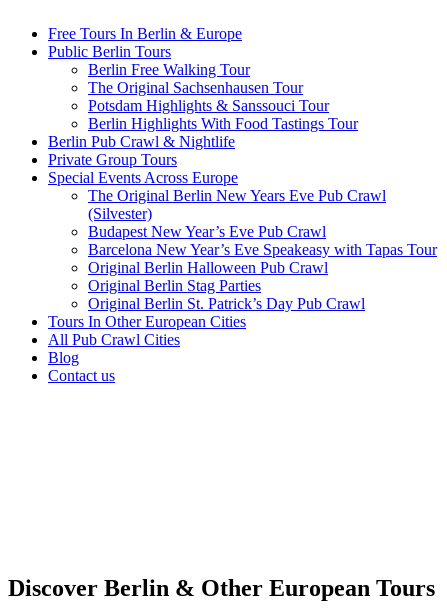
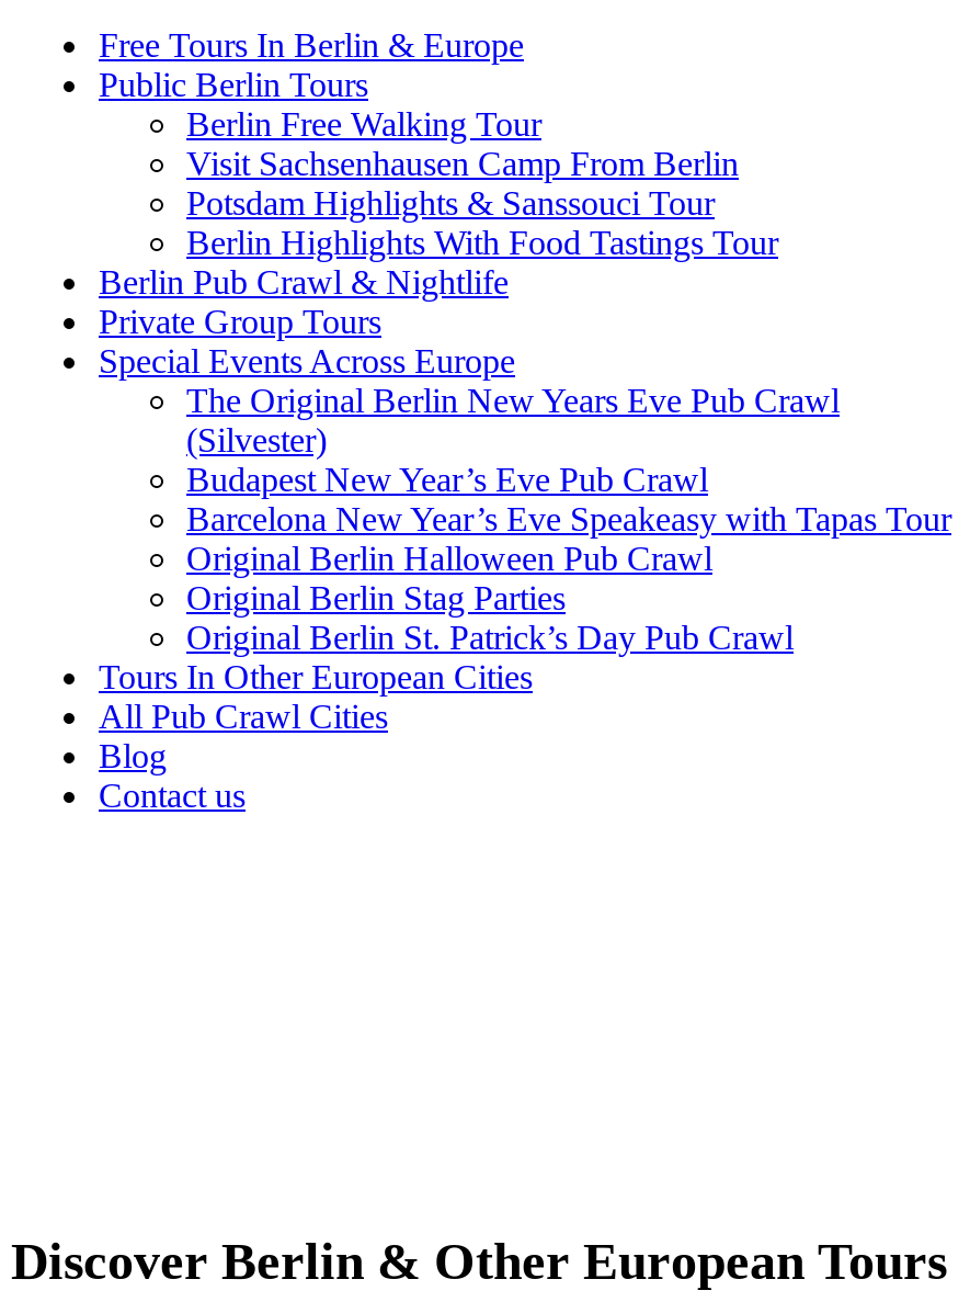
- The Original Sachsenhausen Tour
+ Visit Sachsenhausen Camp From Berlin
